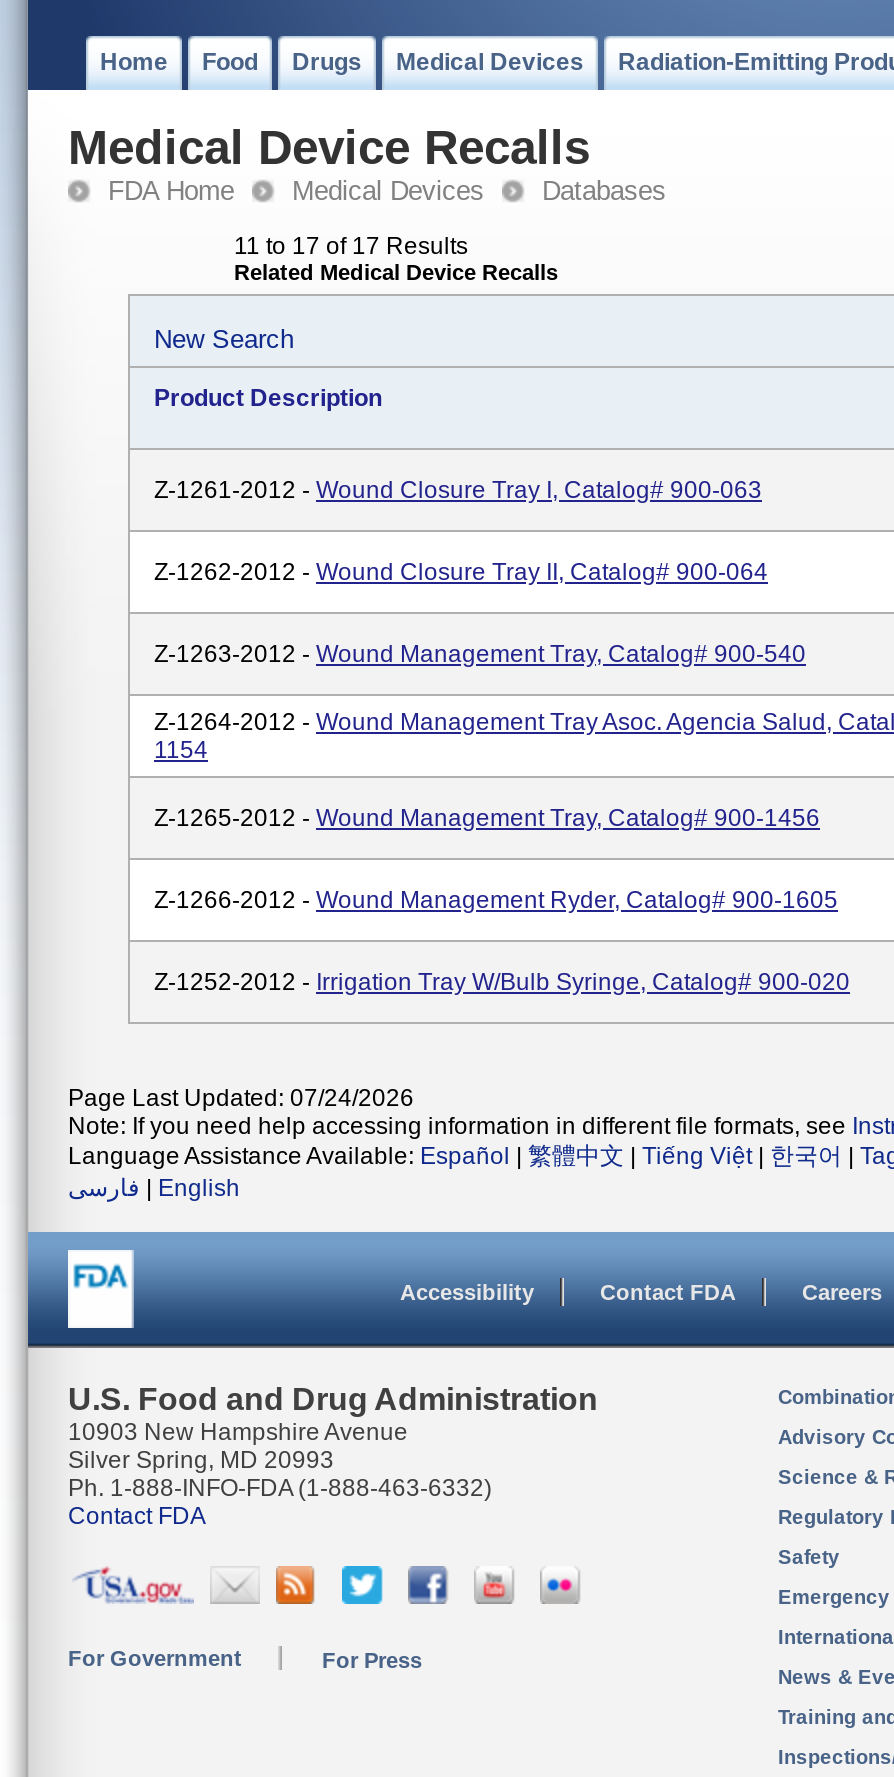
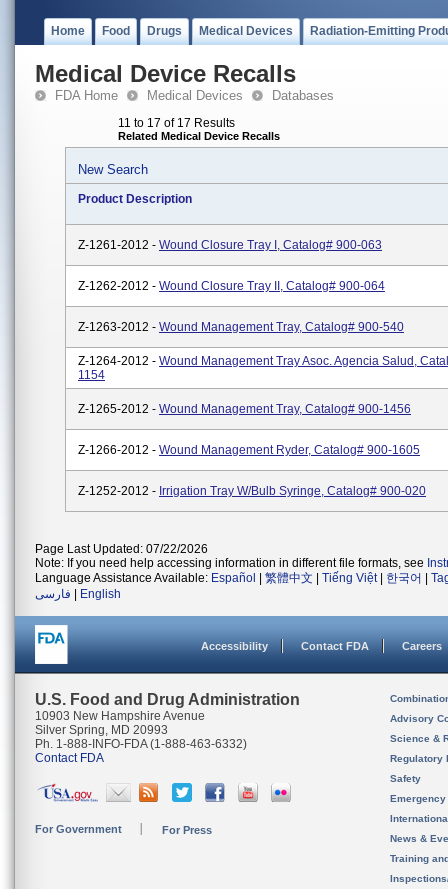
- Page Last Updated: 07/24/2026
+ Page Last Updated: 07/22/2026
